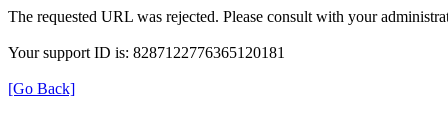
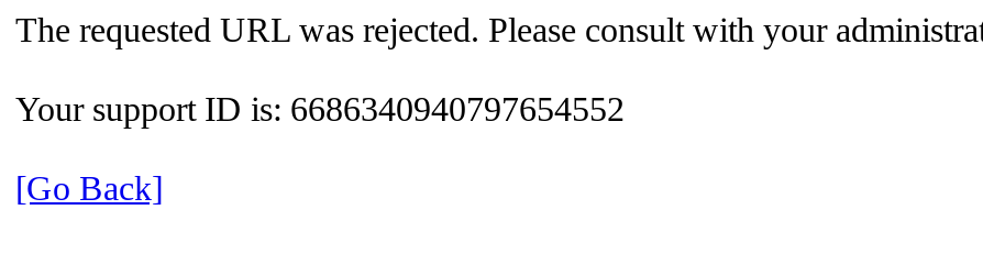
- Your support ID is: 8287122776365120181
+ Your support ID is: 6686340940797654552
